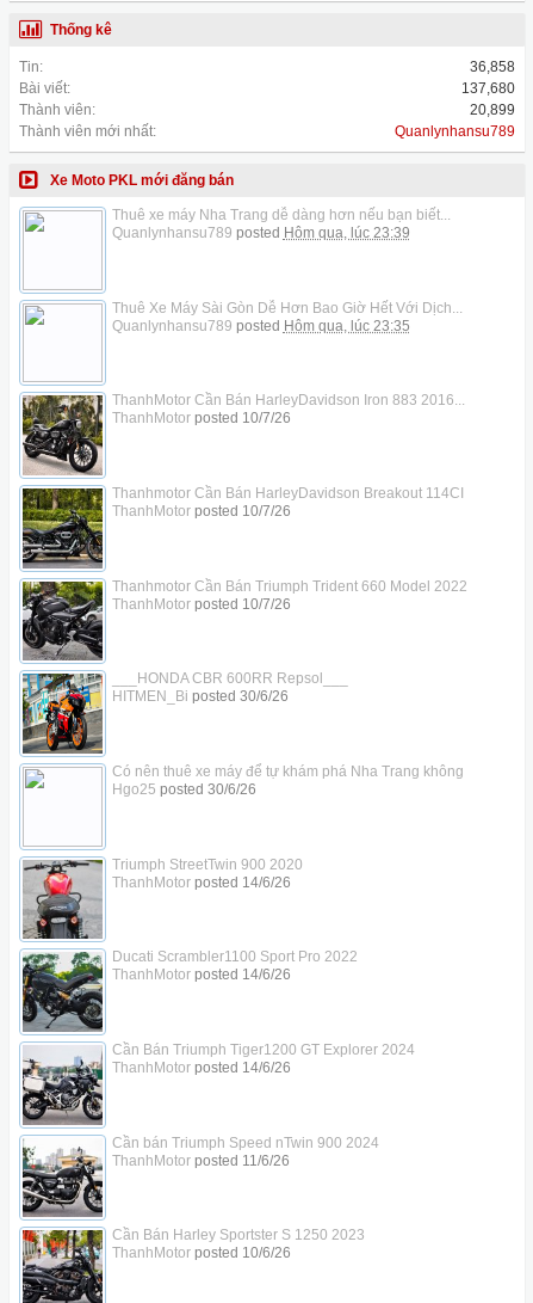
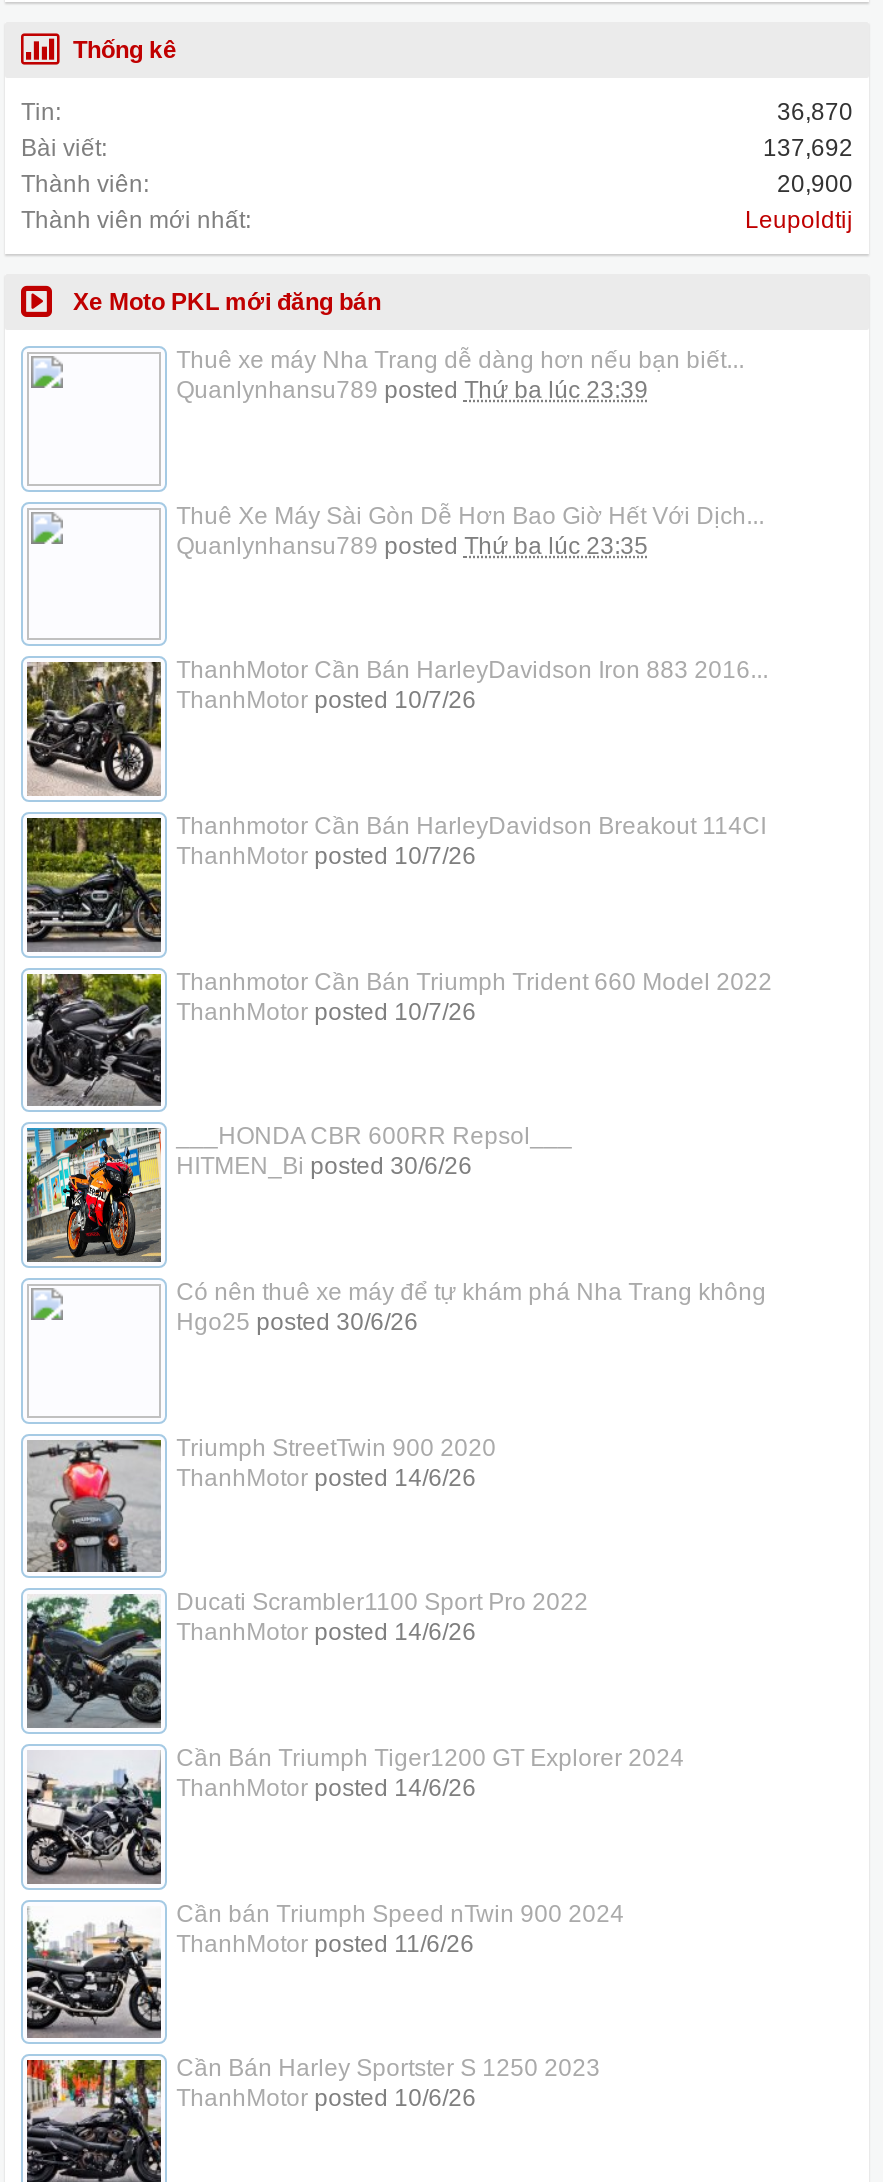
- 36,858
+ 36,870

- 137,680
+ 137,692

- 20,899
+ 20,900

- Quanlynhansu789
+ Leupoldtij

- Quanlynhansu789 posted Hôm qua, lúc 23:39
+ Quanlynhansu789 posted Thứ ba lúc 23:39

- Quanlynhansu789 posted Hôm qua, lúc 23:35
+ Quanlynhansu789 posted Thứ ba lúc 23:35
